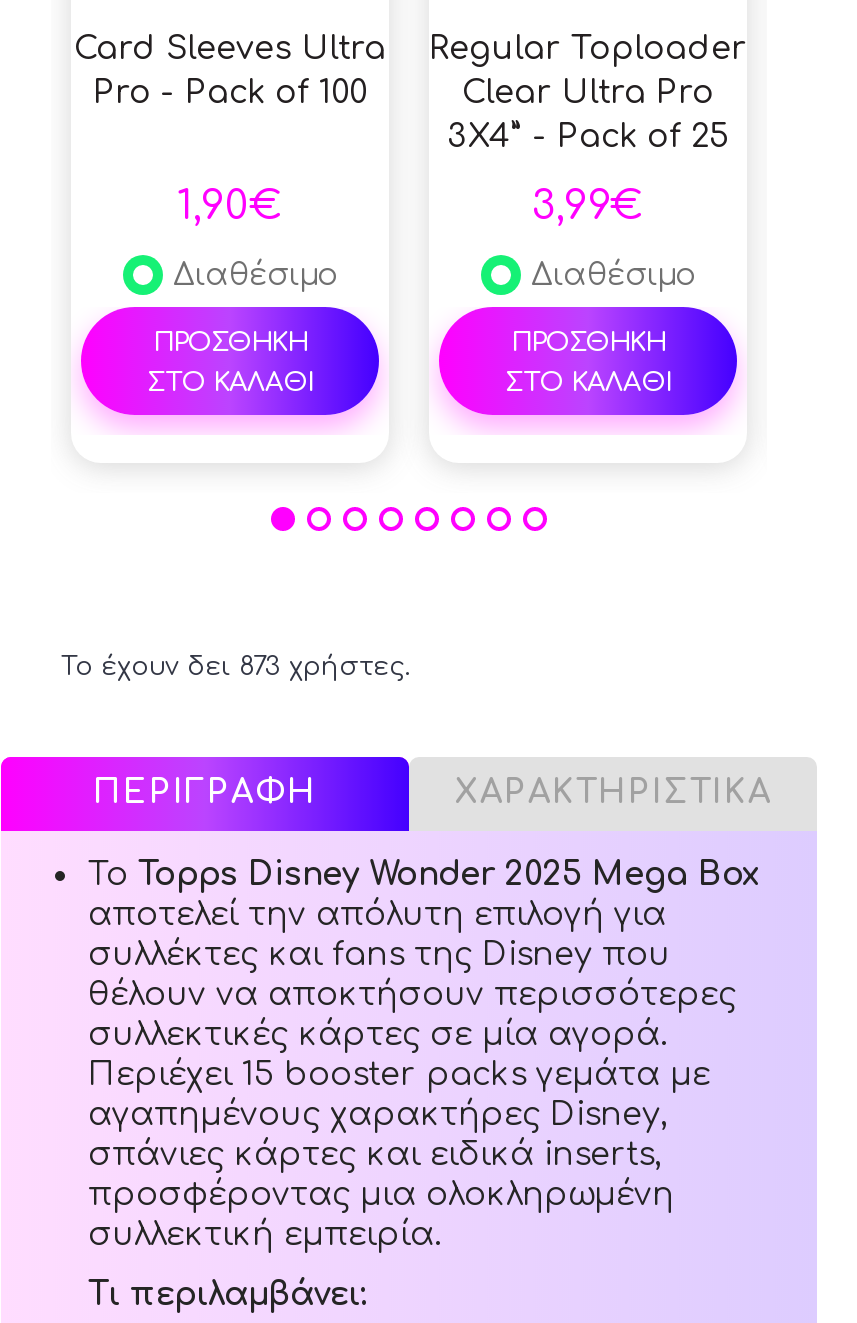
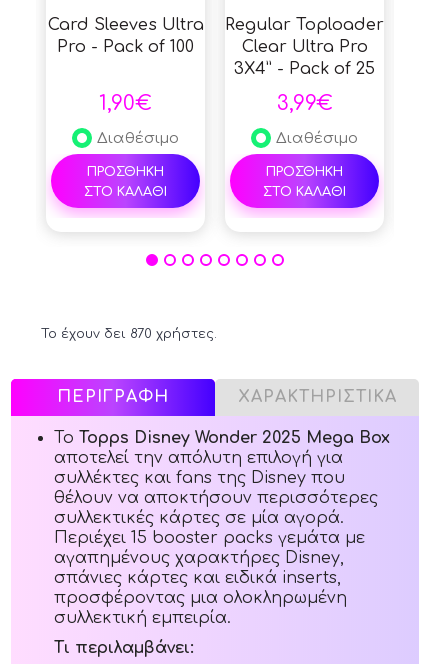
- Το έχουν δει 873 χρήστες.
+ Το έχουν δει 870 χρήστες.
